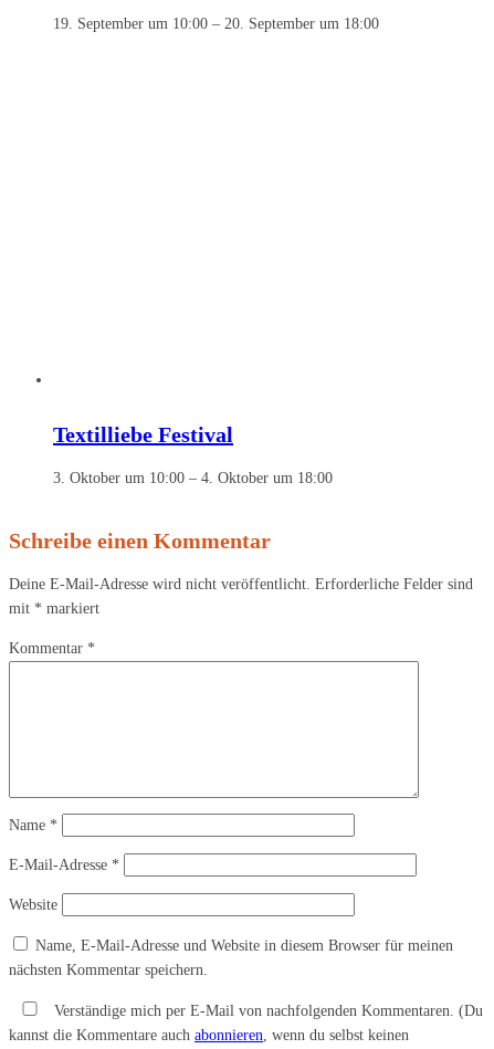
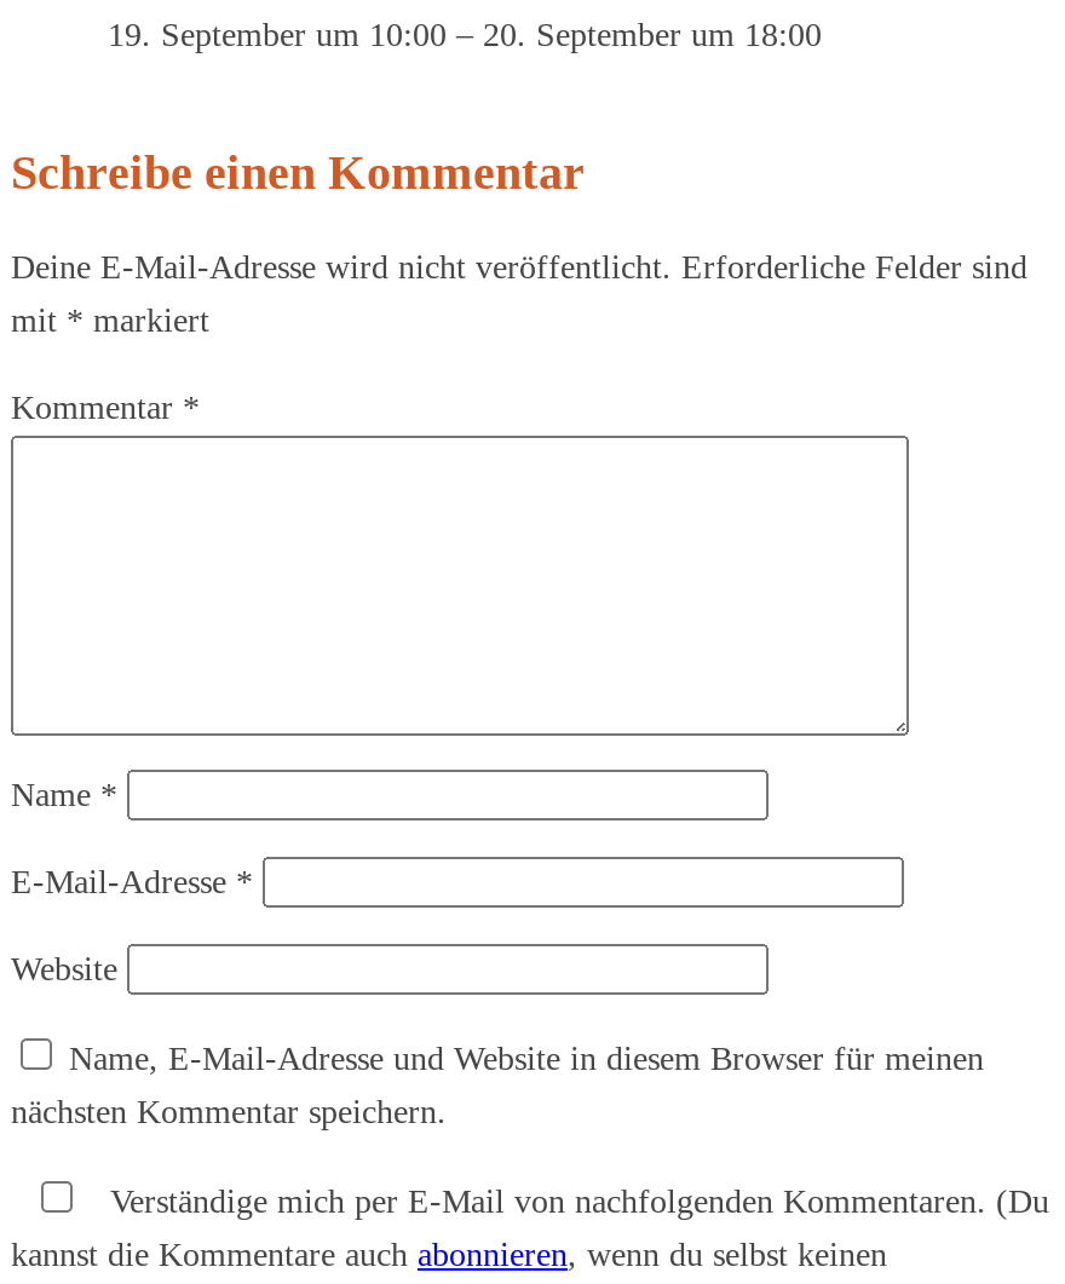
- Textilliebe Festival
- 3. Oktober um 10:00 – 4. Oktober um 18:00
